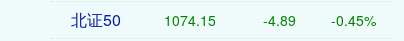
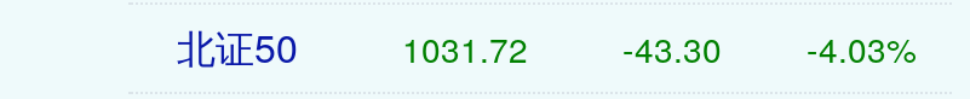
- 1074.15
+ 1031.72

- -4.89
+ -43.30

- -0.45%
+ -4.03%
